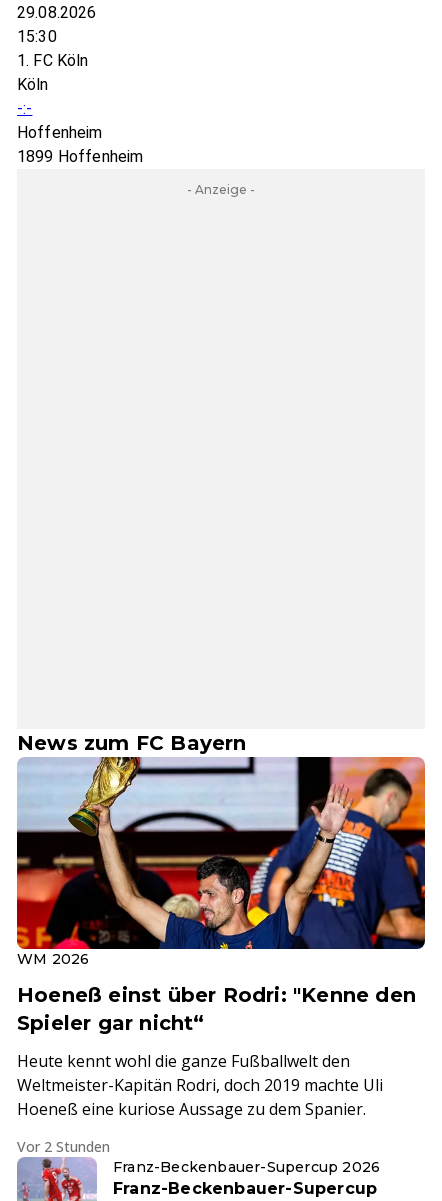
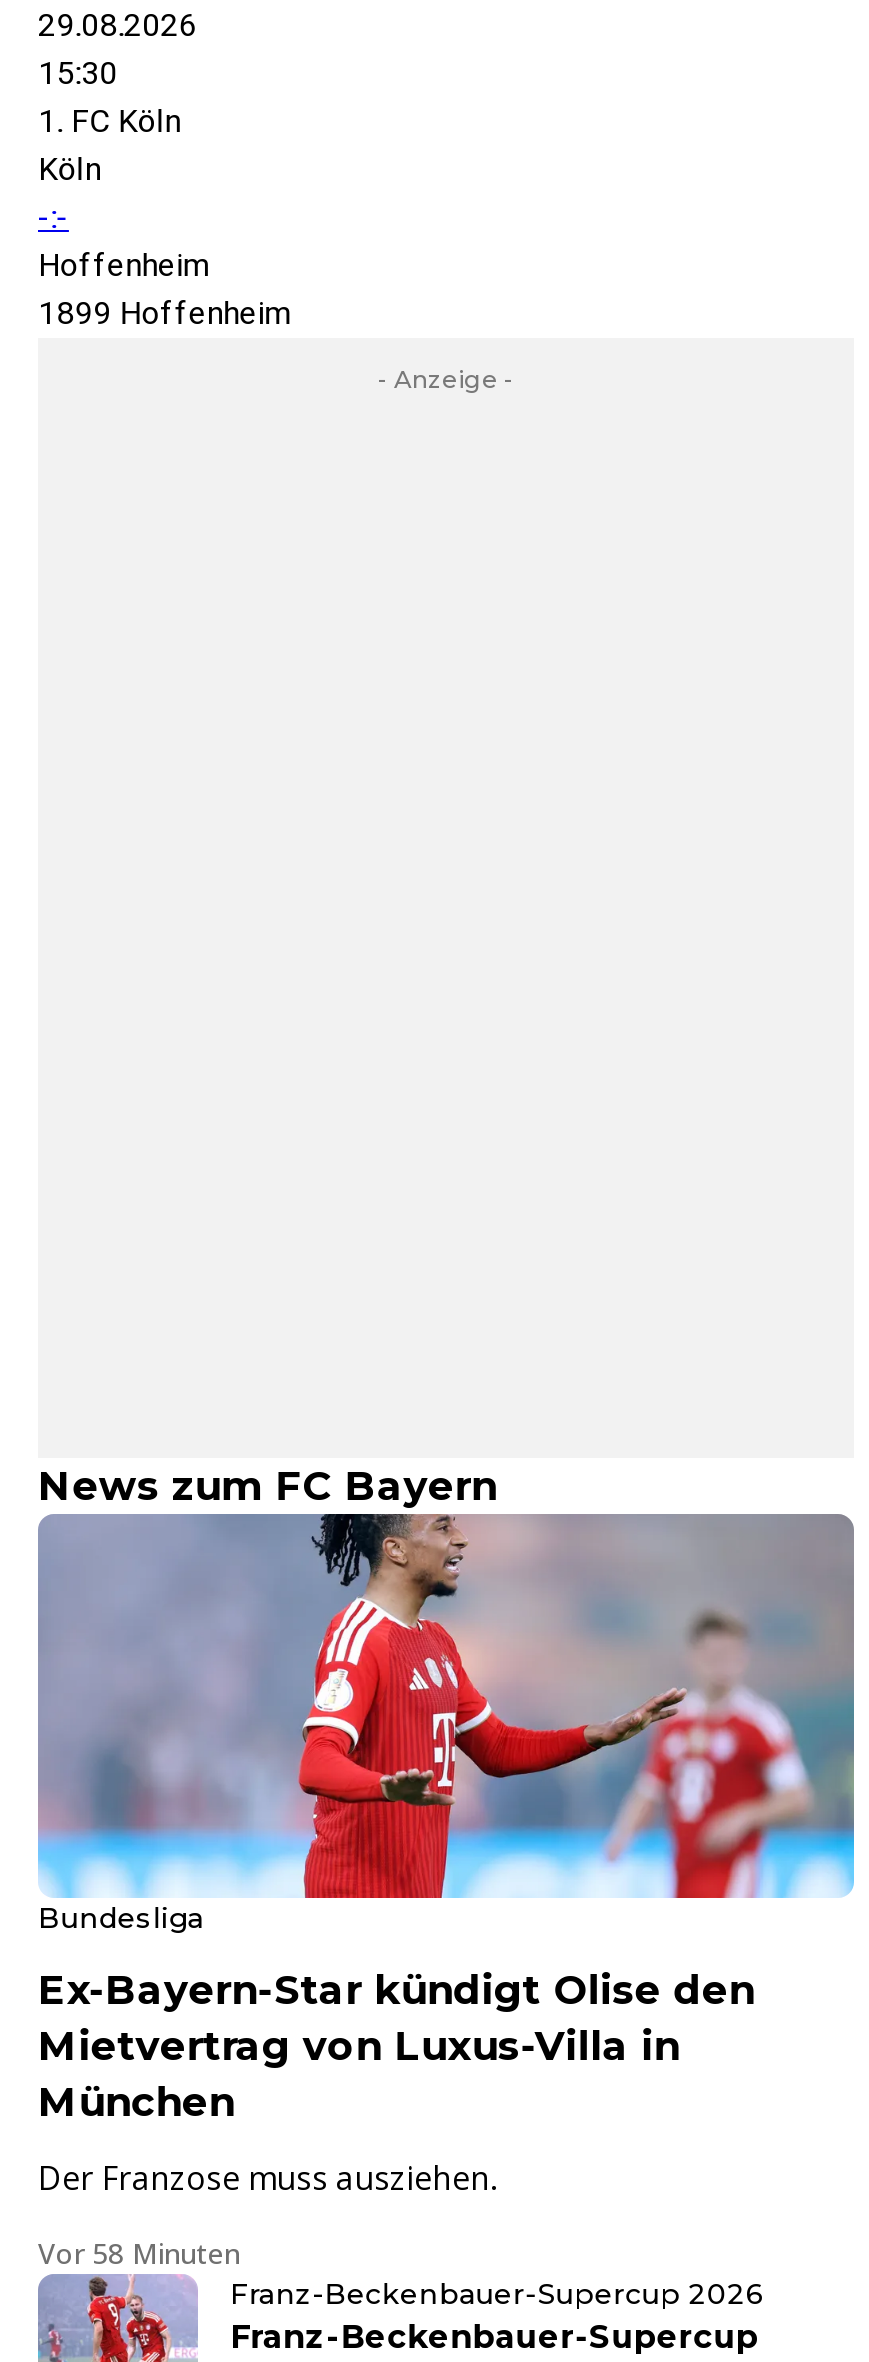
- [image]
- WM 2026
+ [image]
+ Bundesliga

- Hoeneß einst über Rodri: "Kenne den
- Spieler gar nicht“
+ Ex-Bayern-Star kündigt Olise den
+ Mietvertrag von Luxus-Villa in
+ München

- Heute kennt wohl die ganze Fußballwelt den
- Weltmeister-Kapitän Rodri, doch 2019 machte Uli
- Hoeneß eine kuriose Aussage zu dem Spanier.
+ Der Franzose muss ausziehen.

- Vor 2 Stunden
+ Vor 58 Minuten
